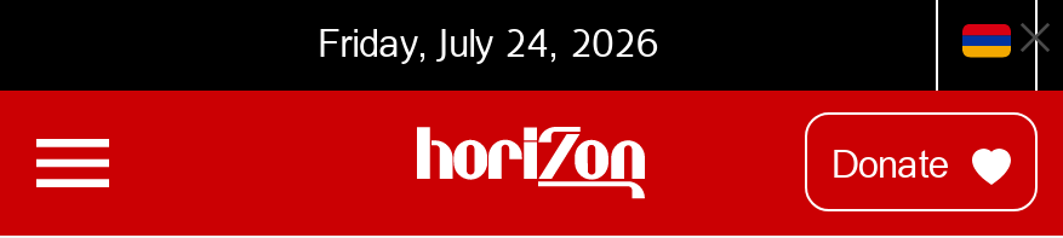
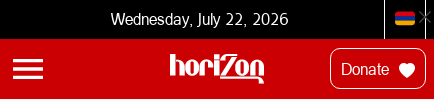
- Friday, July 24, 2026
+ Wednesday, July 22, 2026
